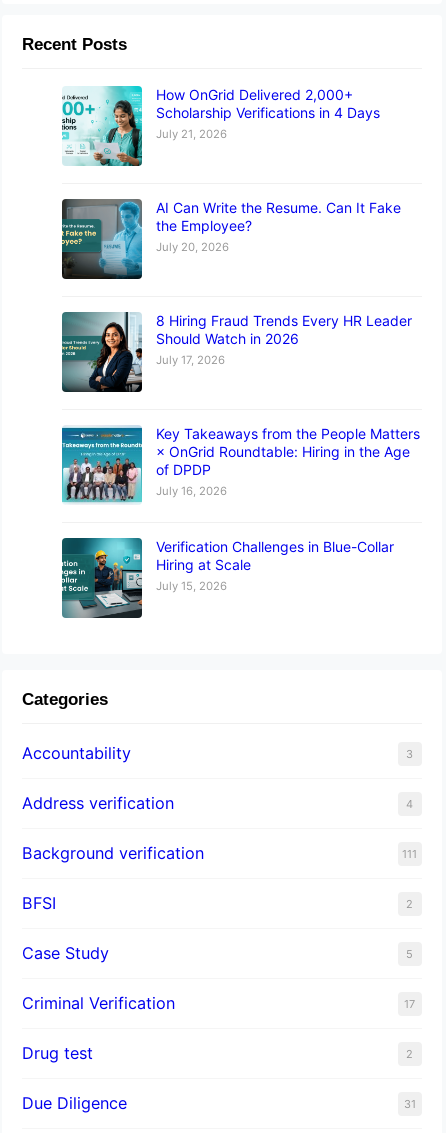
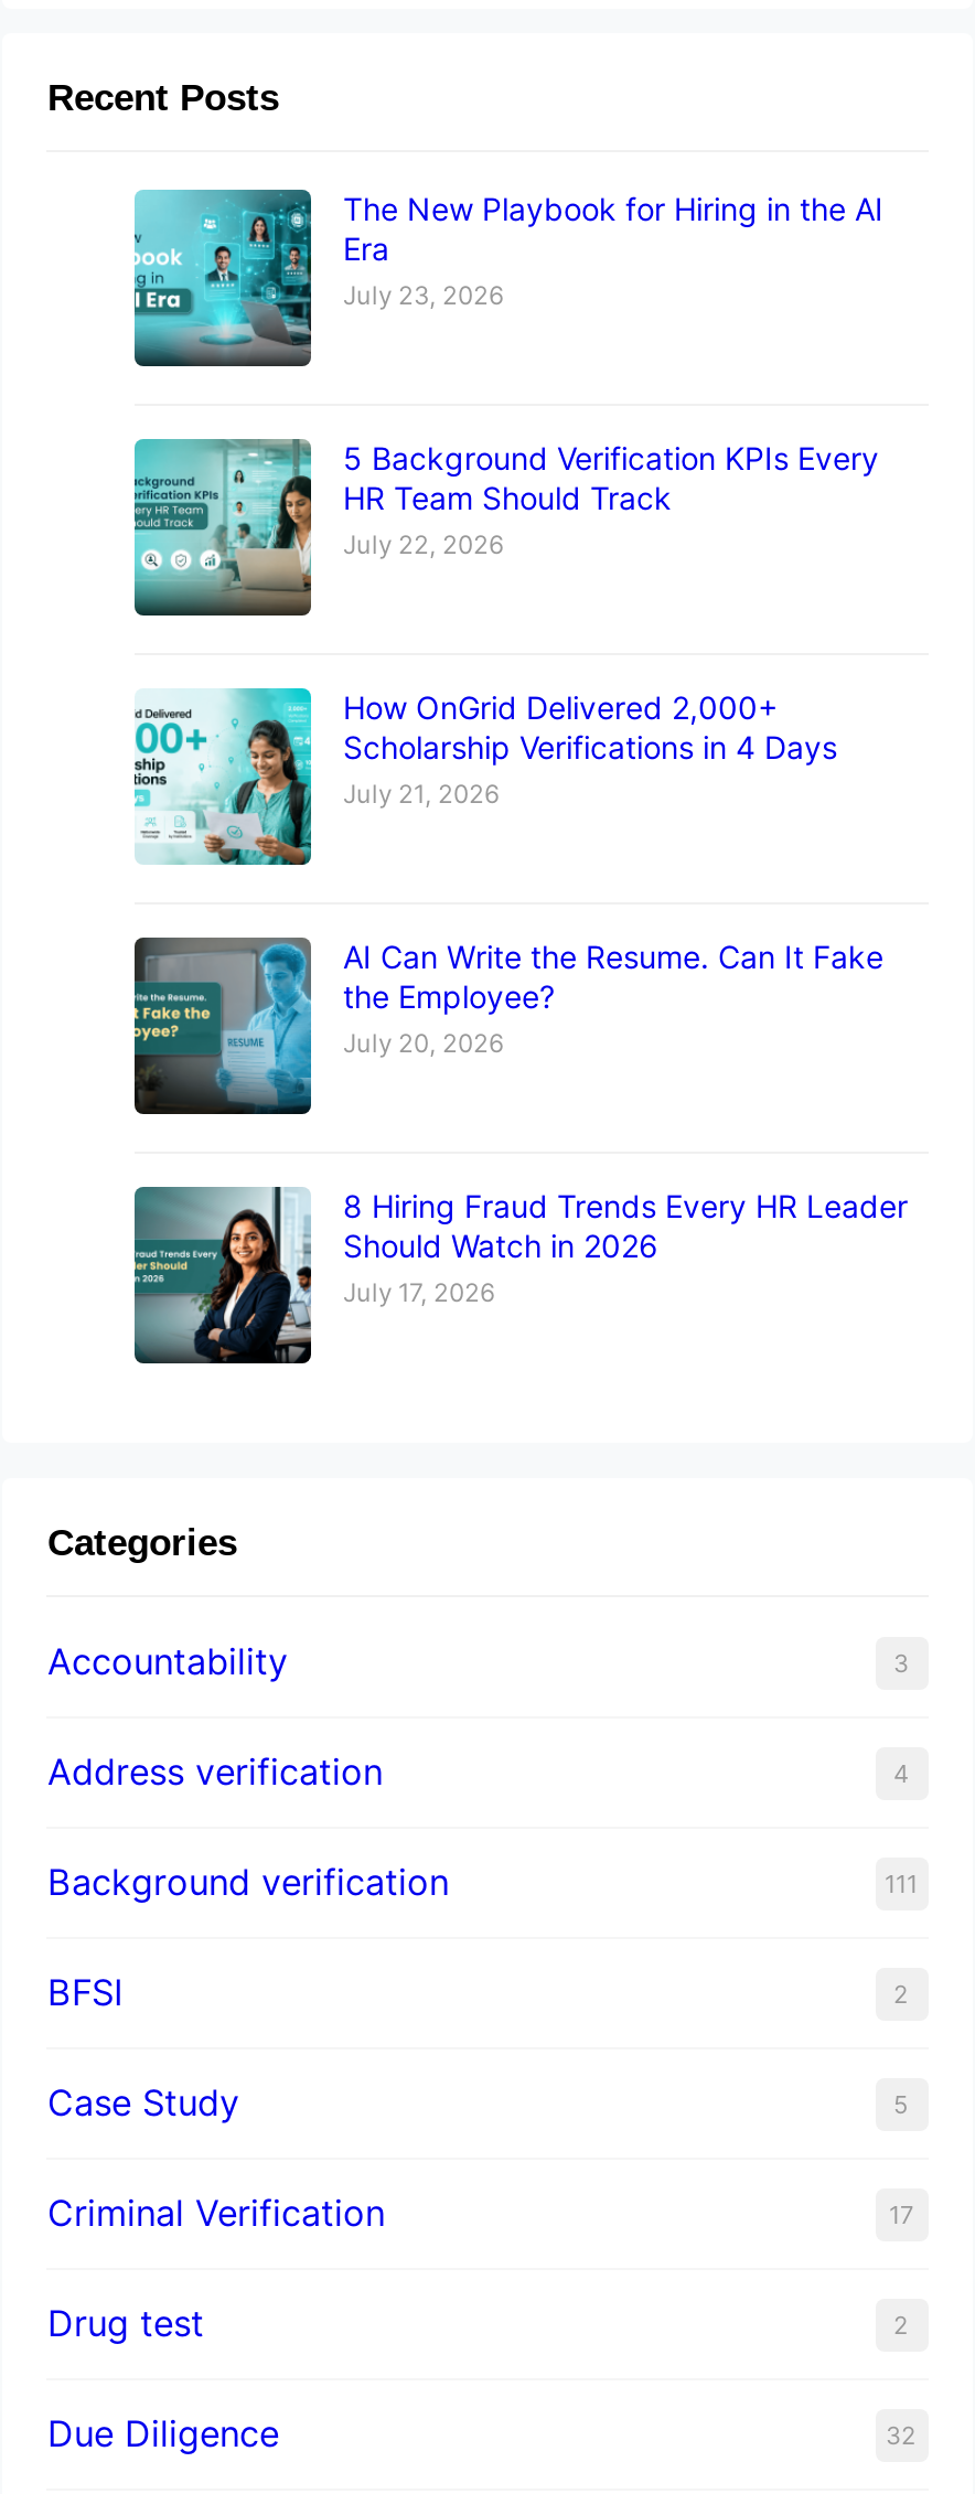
+ [image]
+ The New Playbook for Hiring in the AI
+ Era
+ July 23, 2026

+ [image]
+ 5 Background Verification KPIs Every
+ HR Team Should Track
+ July 22, 2026

moved down: [image] | How OnGrid Delivered 2,000+ | Scholarship Verifications in 4 Days | ... | Should Watch in 2026 | July 17, 2026

- [image]
- Key Takeaways from the People Matters
- × OnGrid Roundtable: Hiring in the Age
- of DPDP
- July 16, 2026
- Verification Challenges in Blue-Collar
- Hiring at Scale
- July 15, 2026

- [image]

- 31
+ 32
